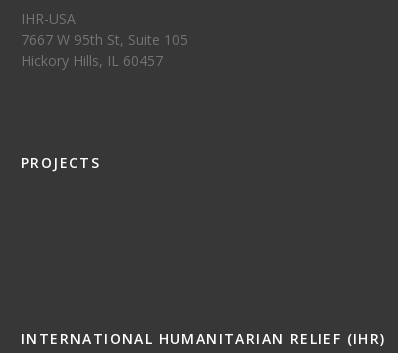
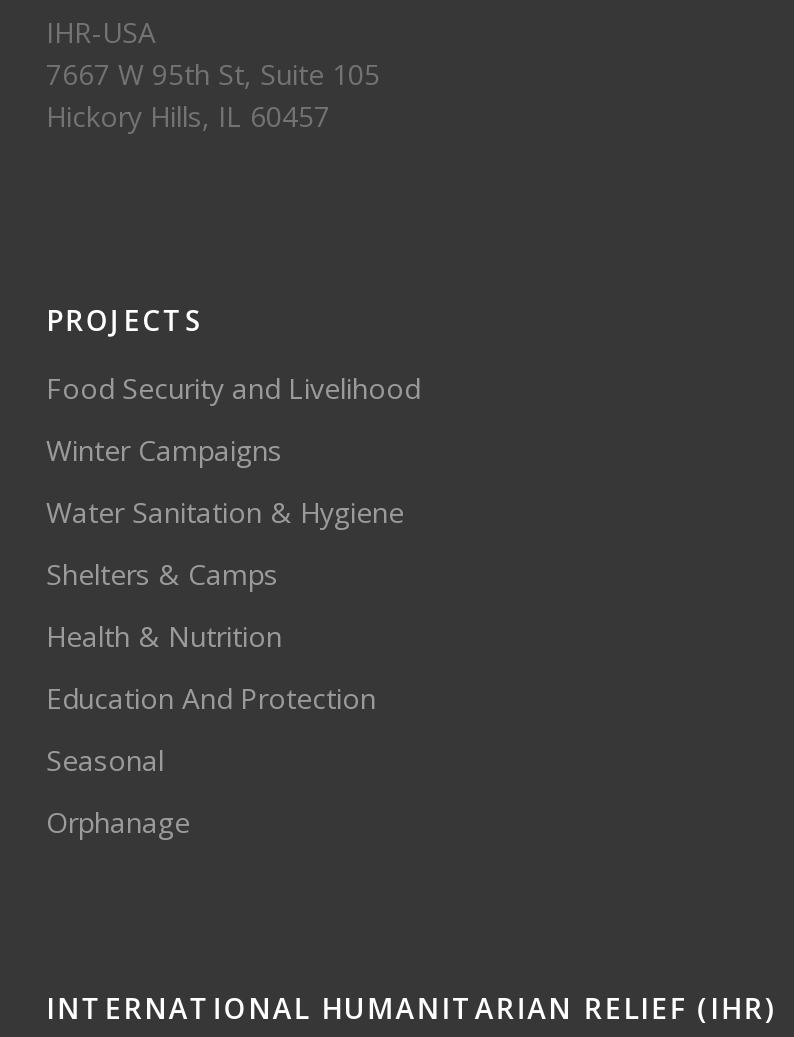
+ Food Security and Livelihood
+ Winter Campaigns
+ Water Sanitation & Hygiene
+ Shelters & Camps
+ Health & Nutrition
+ Education And Protection
+ Seasonal
+ Orphanage
